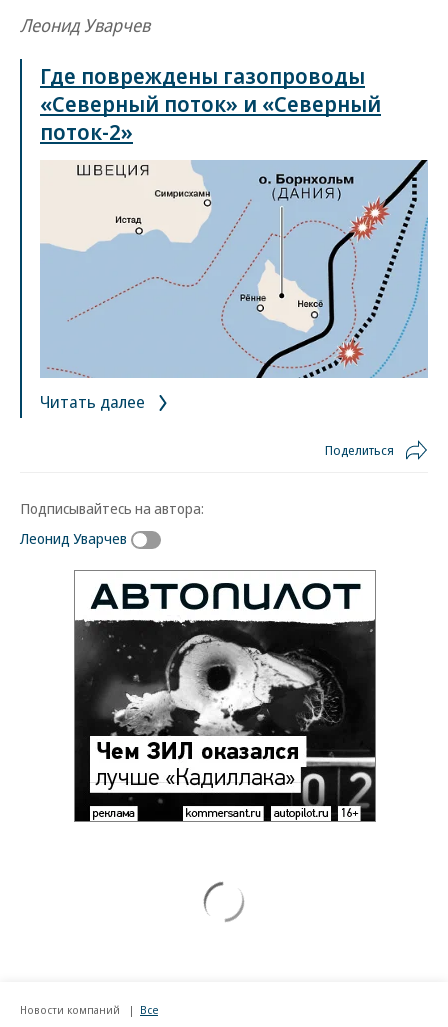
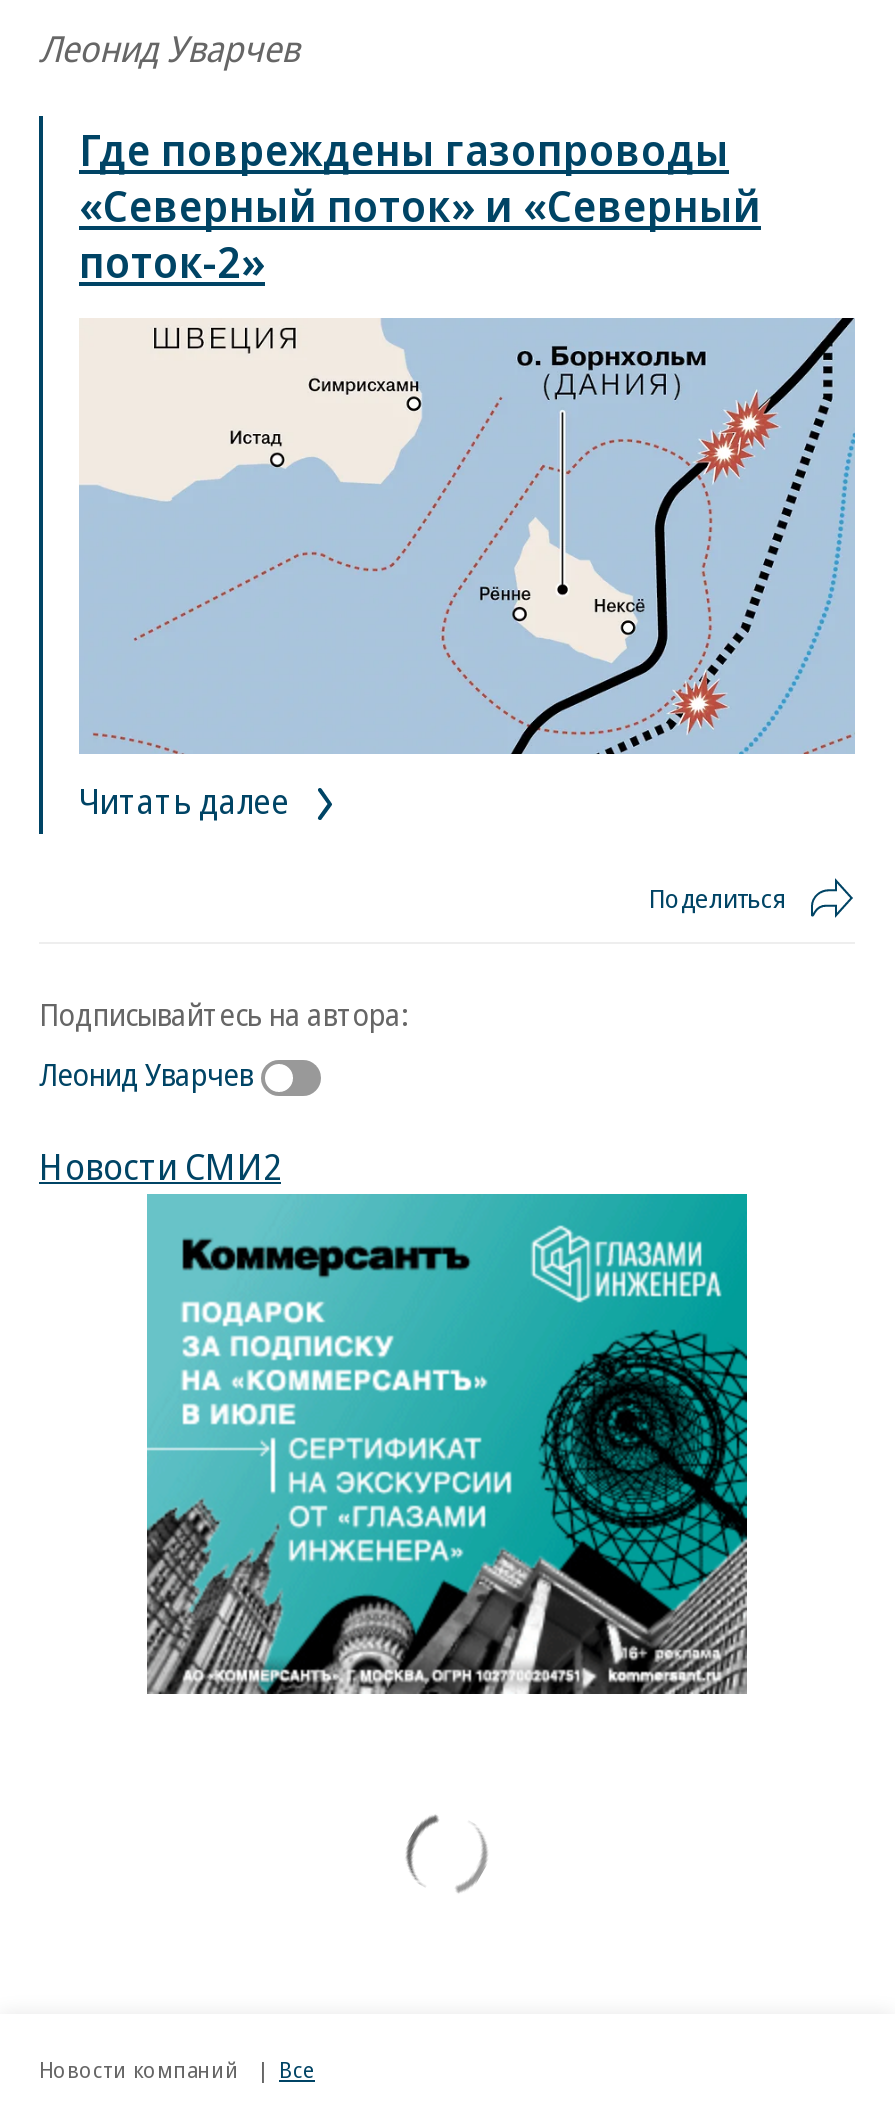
+ Новости СМИ2

- [image]
+ [image]
